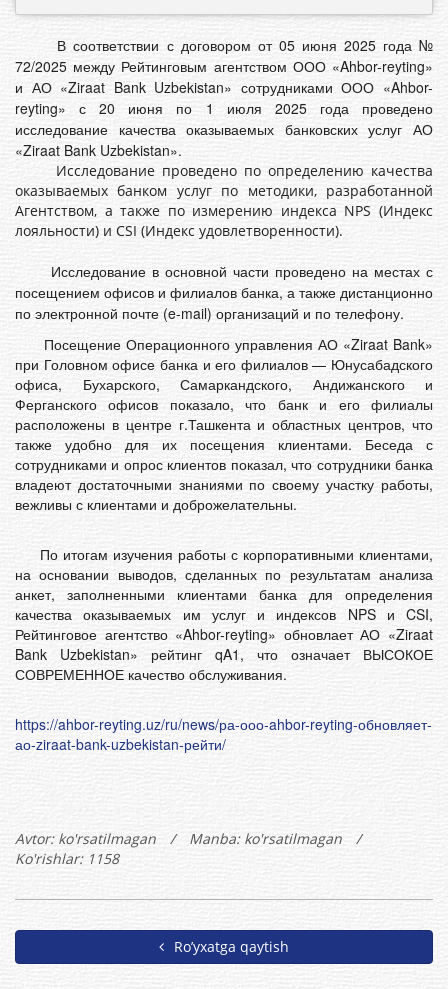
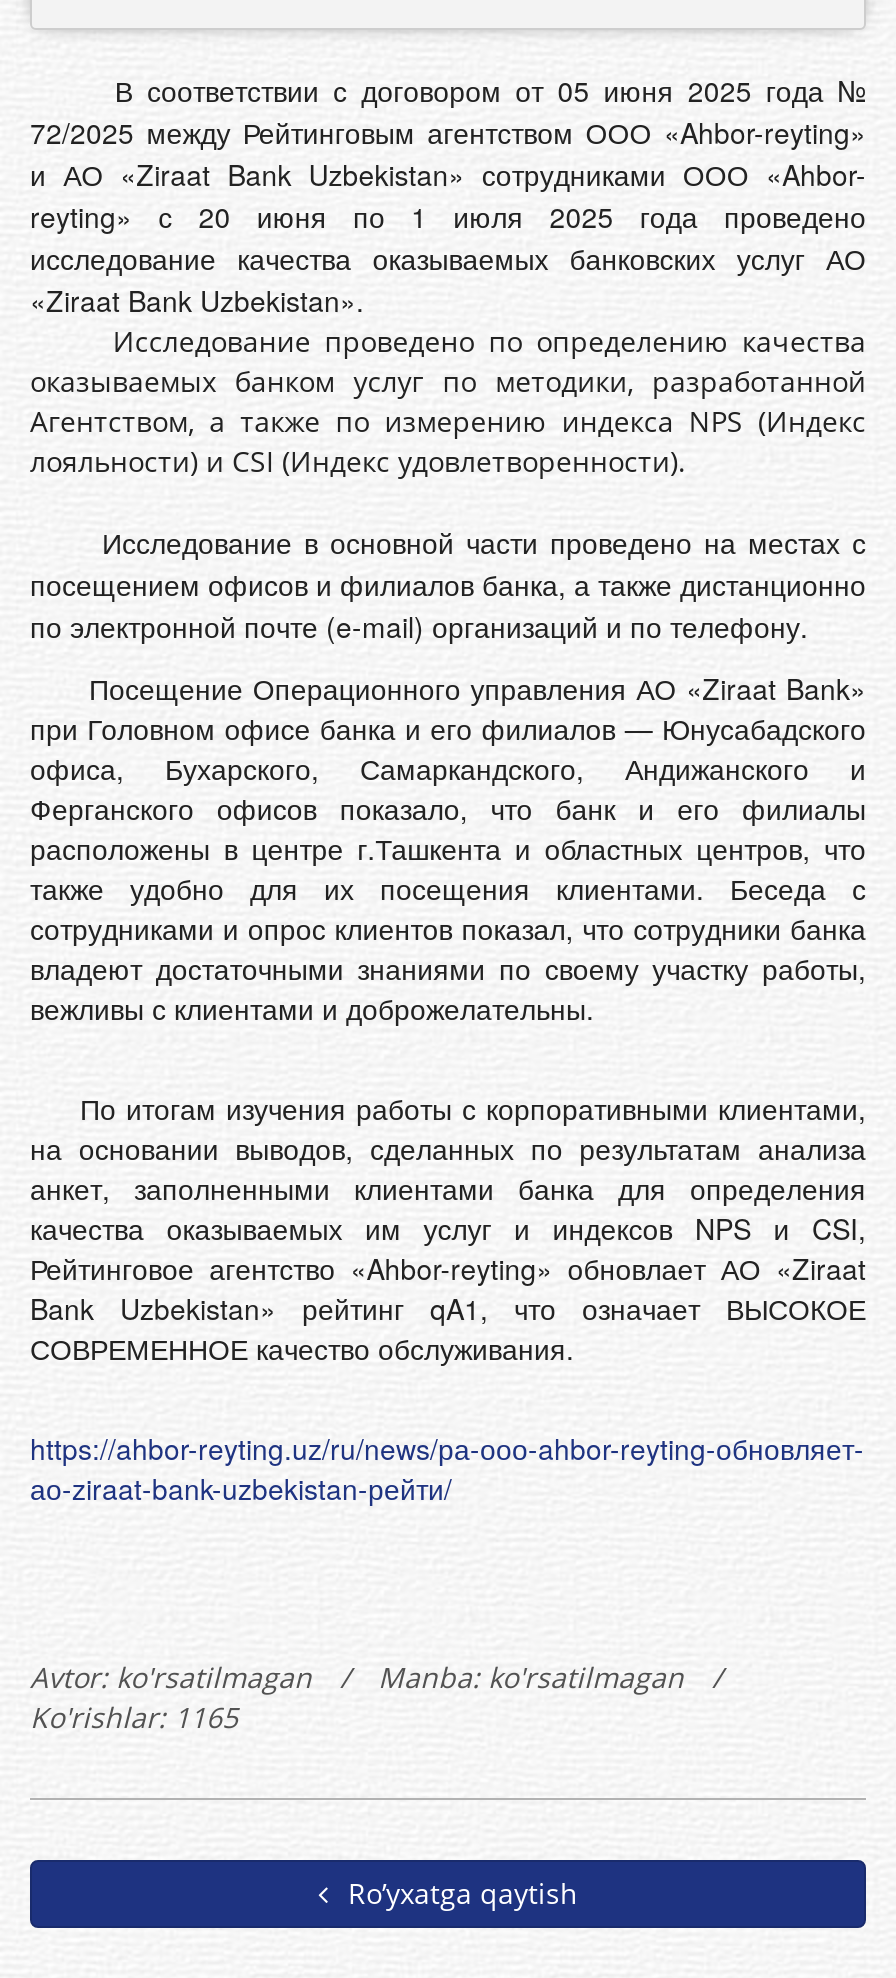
- Ko'rishlar: 1158
+ Ko'rishlar: 1165
